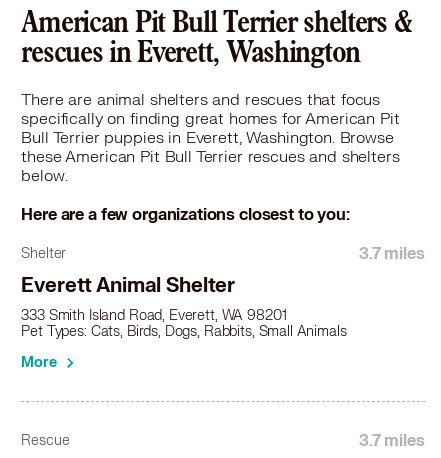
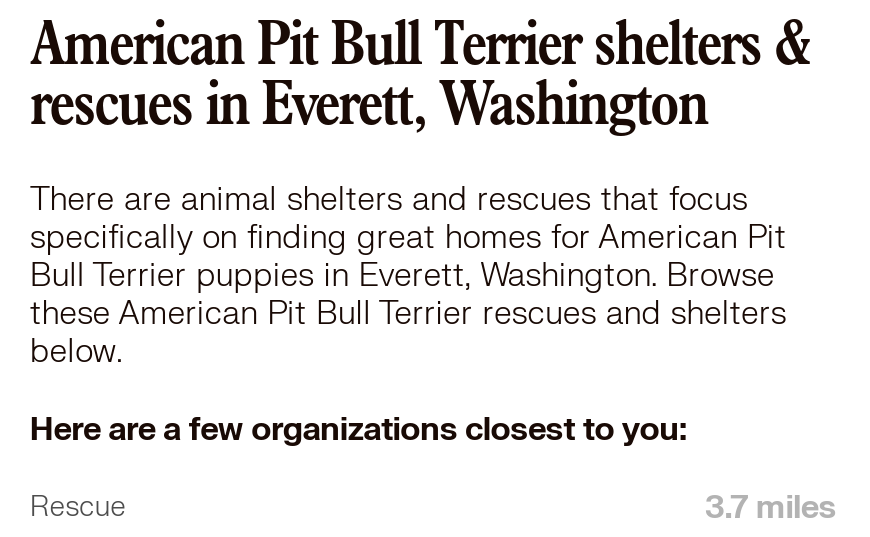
- Shelter
- 3.7 miles
- Everett Animal Shelter
- 333 Smith Island Road, Everett, WA 98201
- Pet Types: Cats, Birds, Dogs, Rabbits, Small Animals
- More
